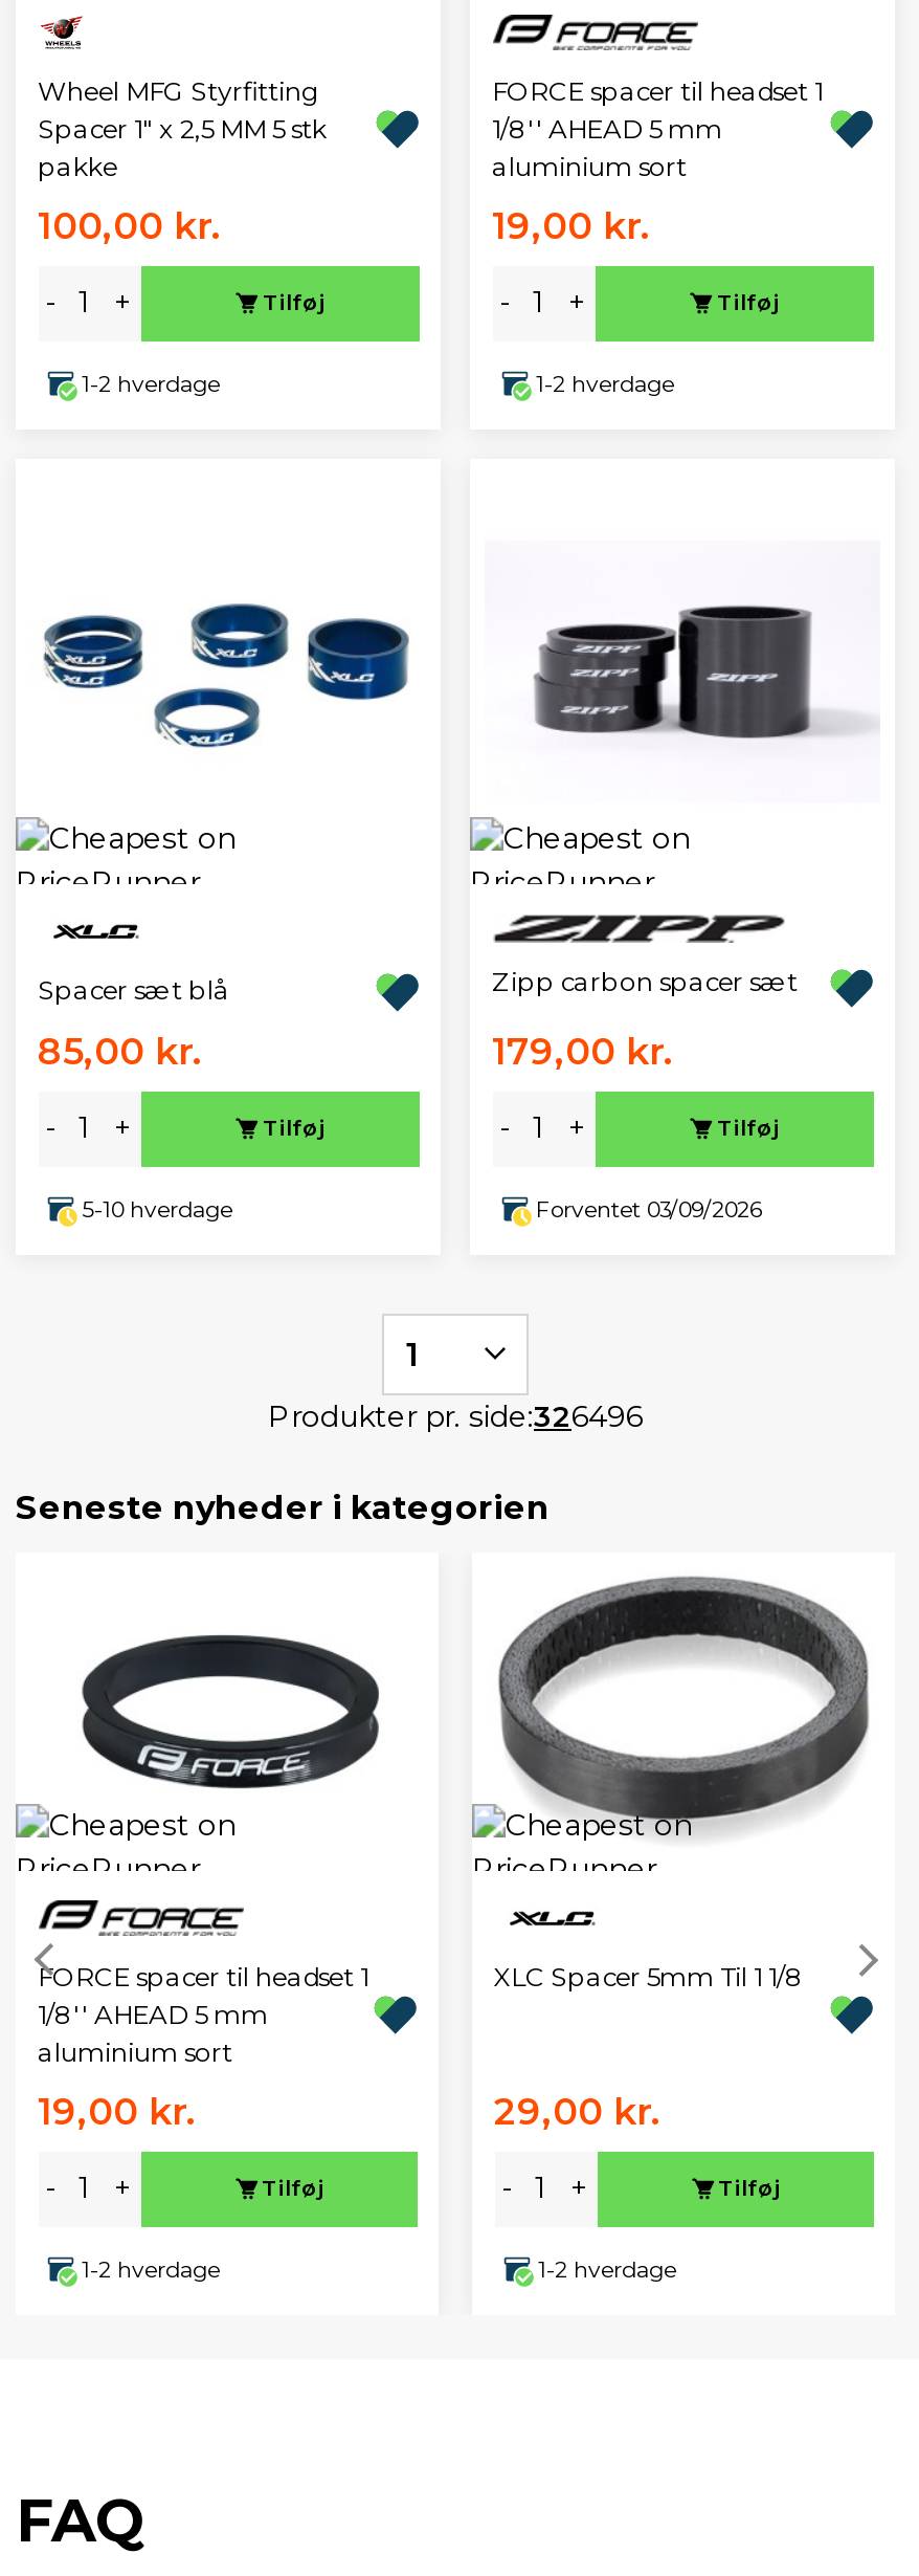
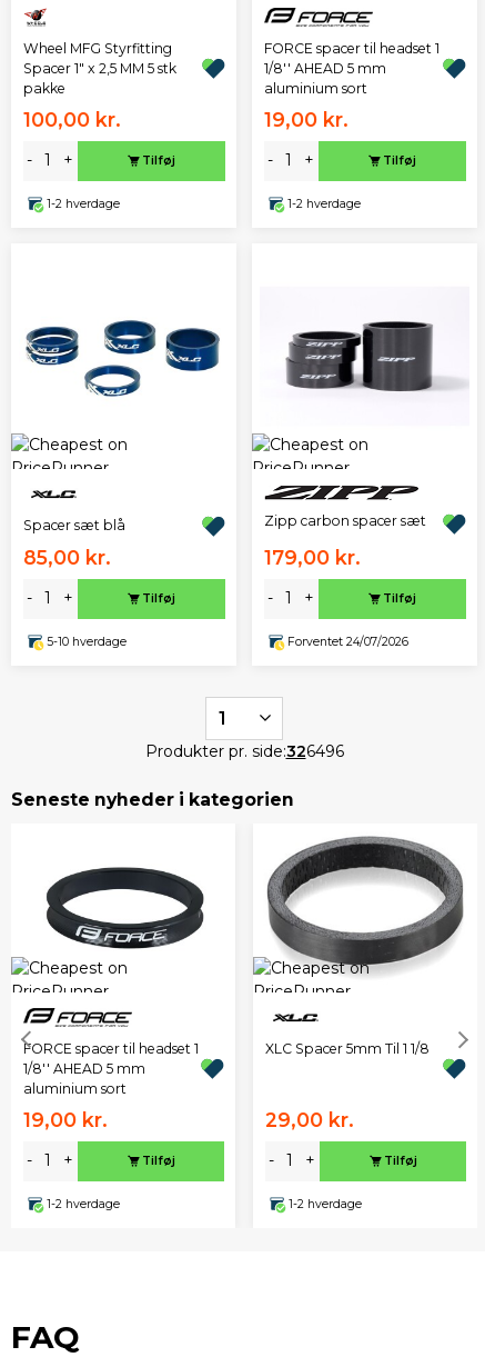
- Forventet 03/09/2026
+ Forventet 24/07/2026
